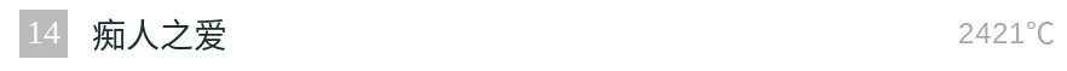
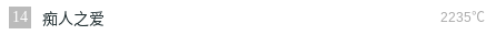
- 2421℃
+ 2235℃
